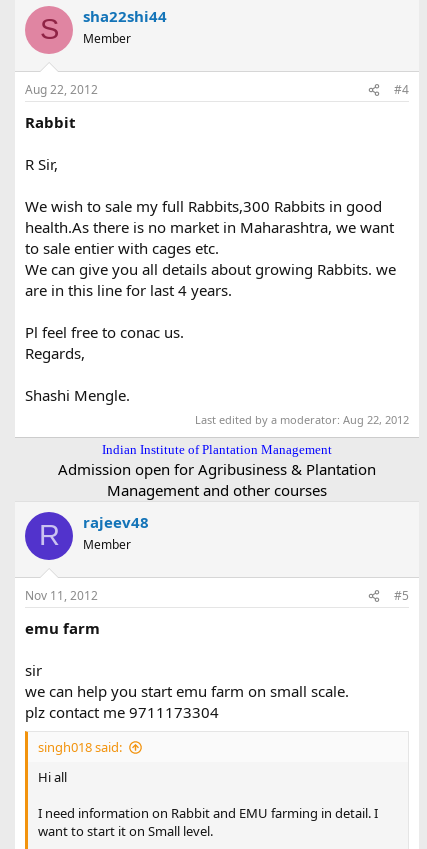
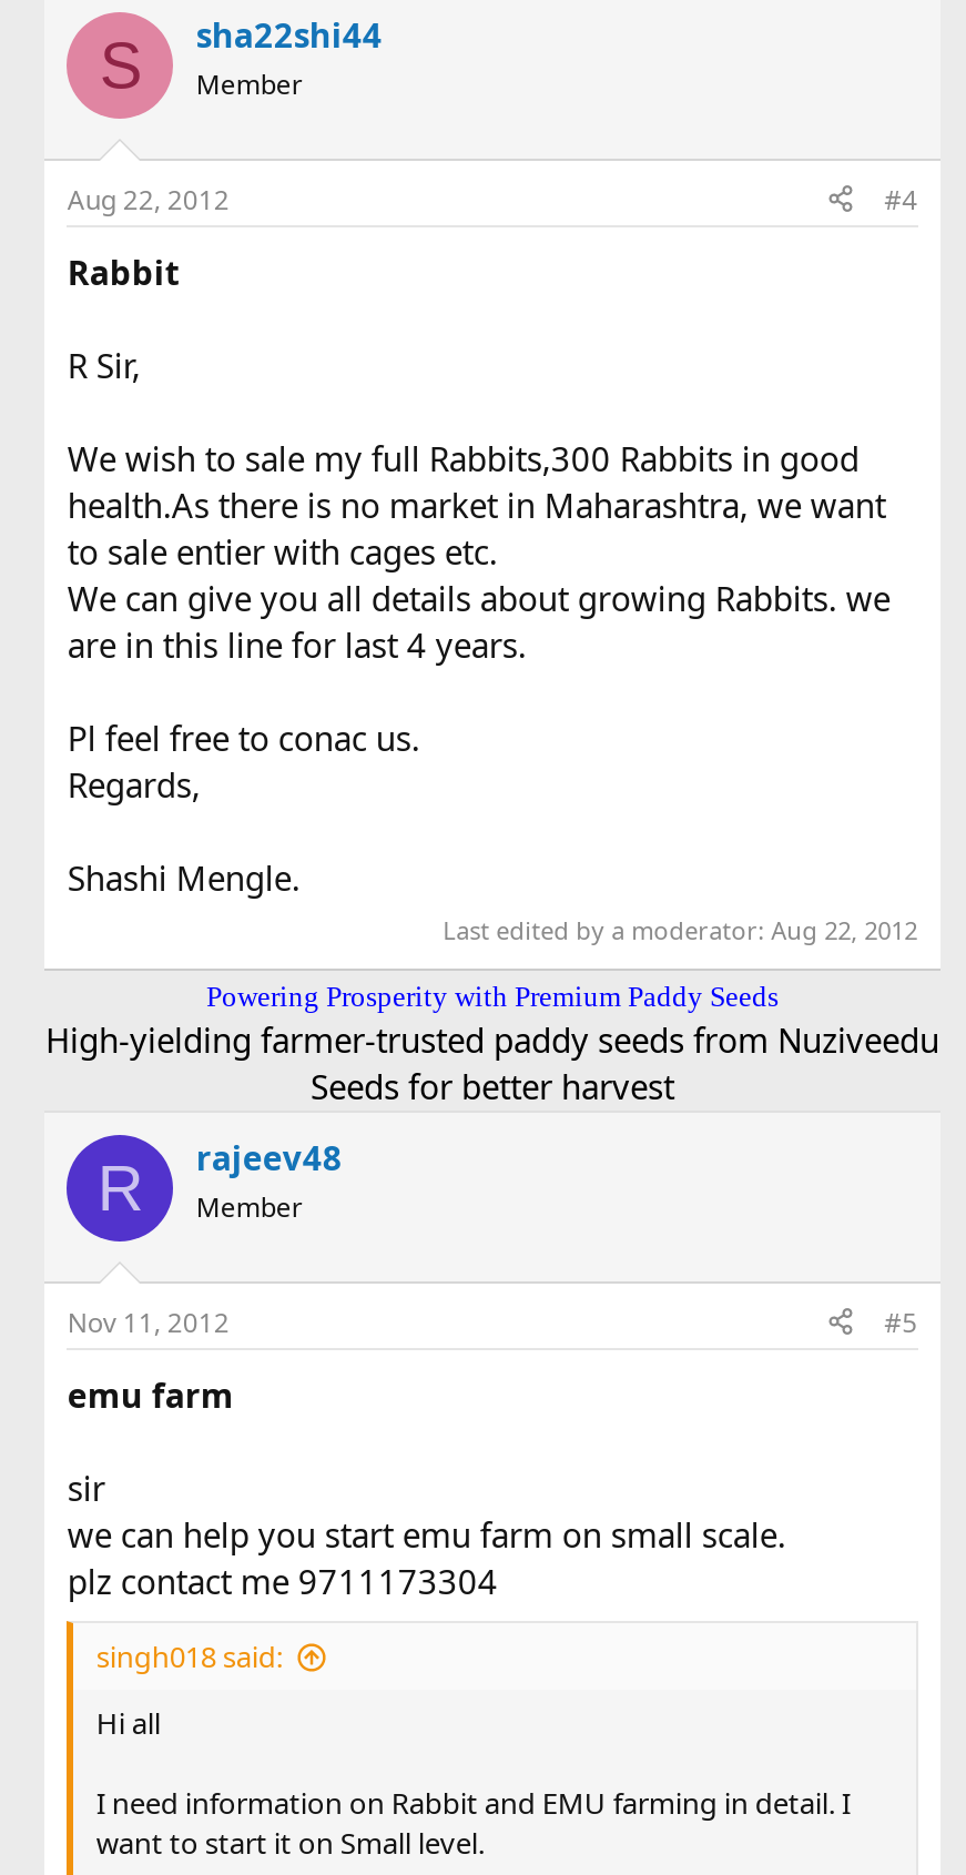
- Indian Institute of Plantation Management
- Admission open for Agribusiness & Plantation
- Management and other courses
+ Powering Prosperity with Premium Paddy Seeds
+ High-yielding farmer-trusted paddy seeds from Nuziveedu
+ Seeds for better harvest
